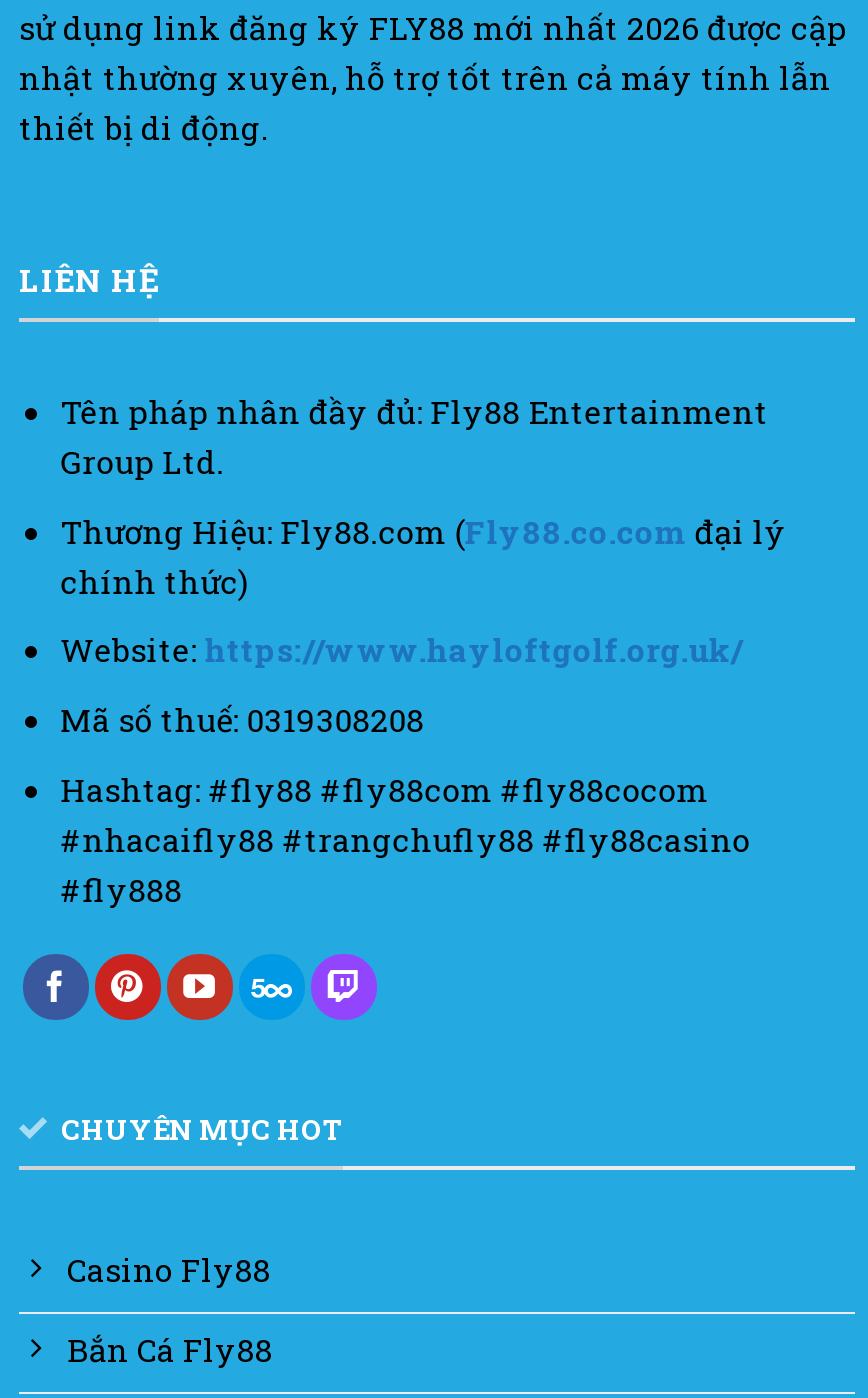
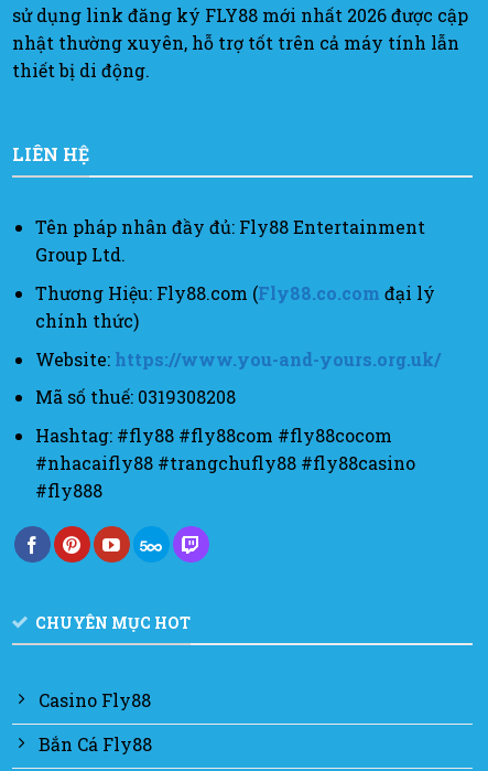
- Website: https://www.hayloftgolf.org.uk/
+ Website: https://www.you-and-yours.org.uk/
